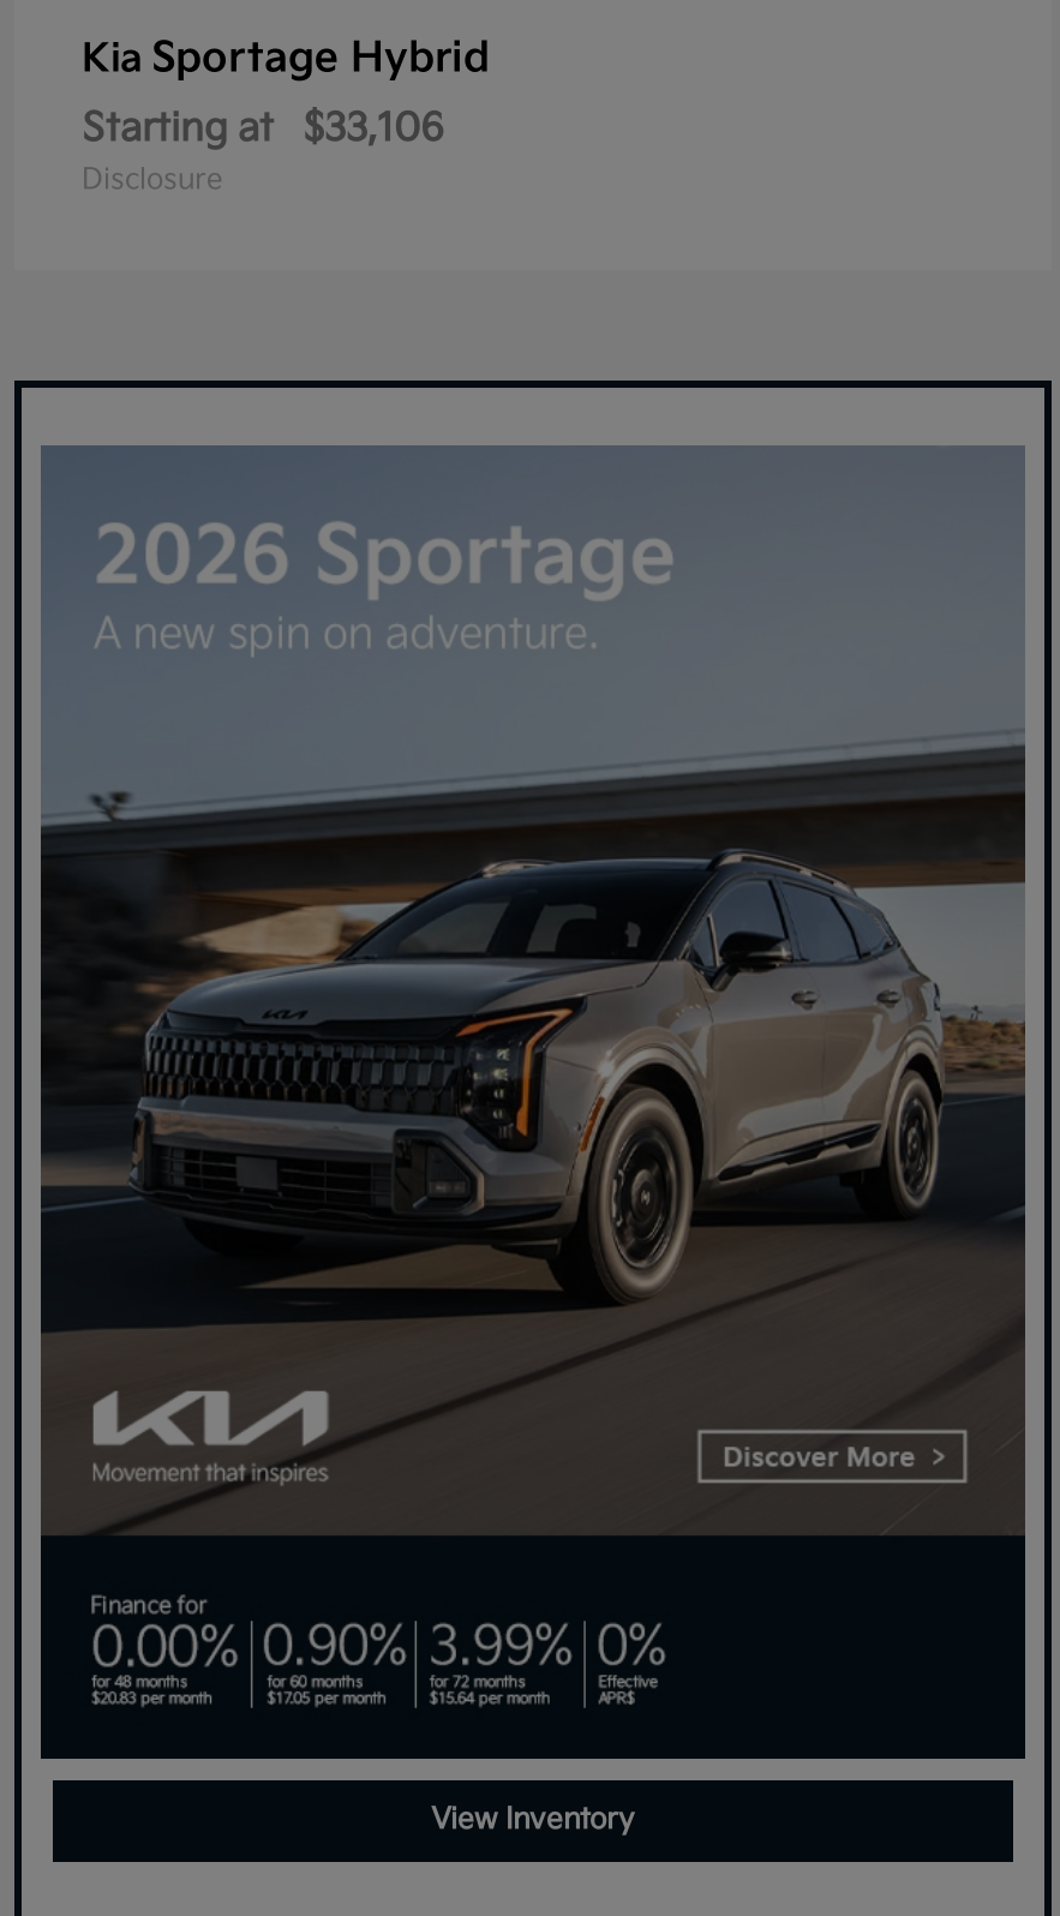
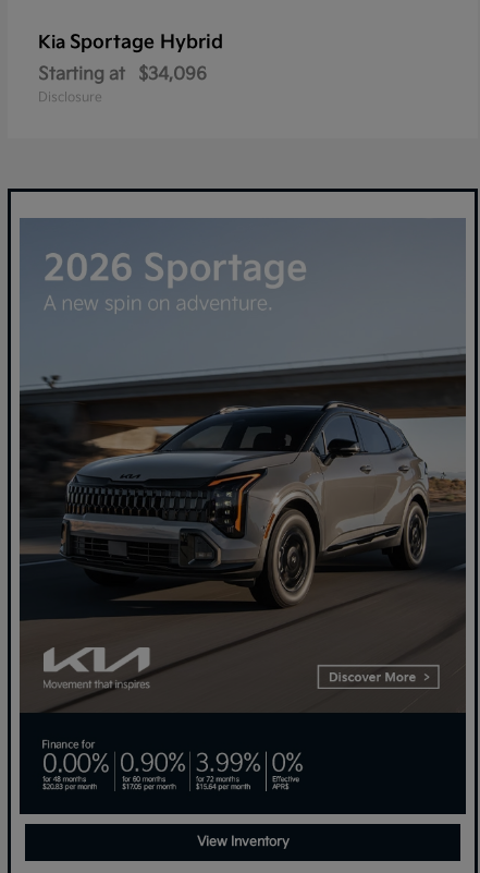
- Starting at $33,106
+ Starting at $34,096
